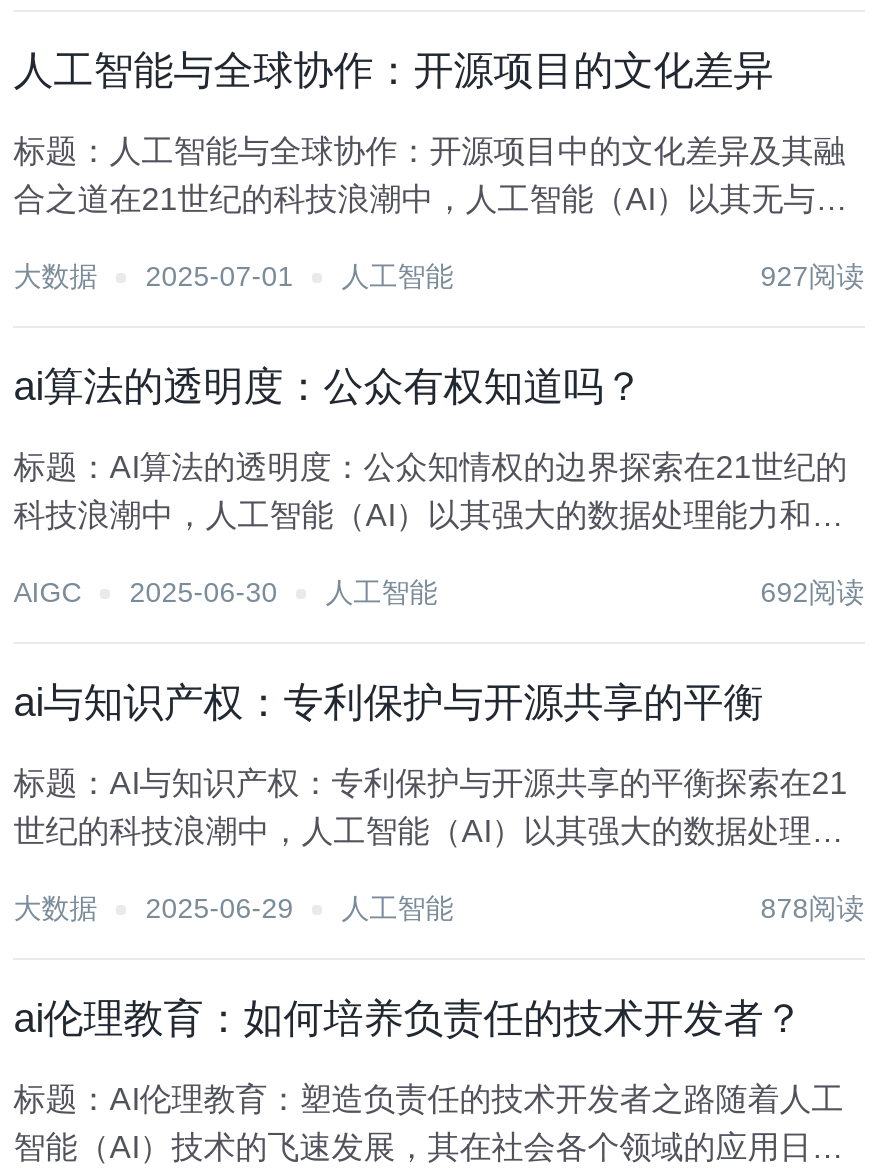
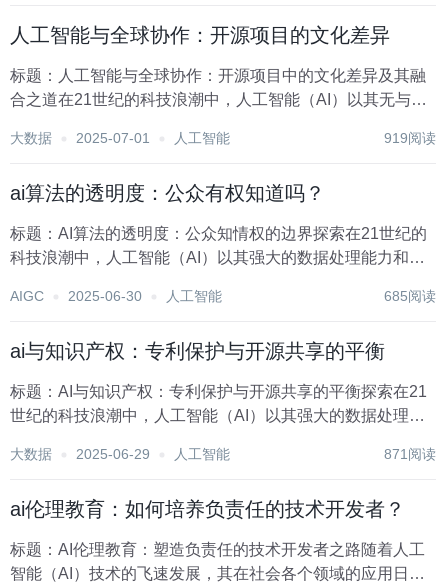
- 927阅读
+ 919阅读

- 692阅读
+ 685阅读

- 878阅读
+ 871阅读
